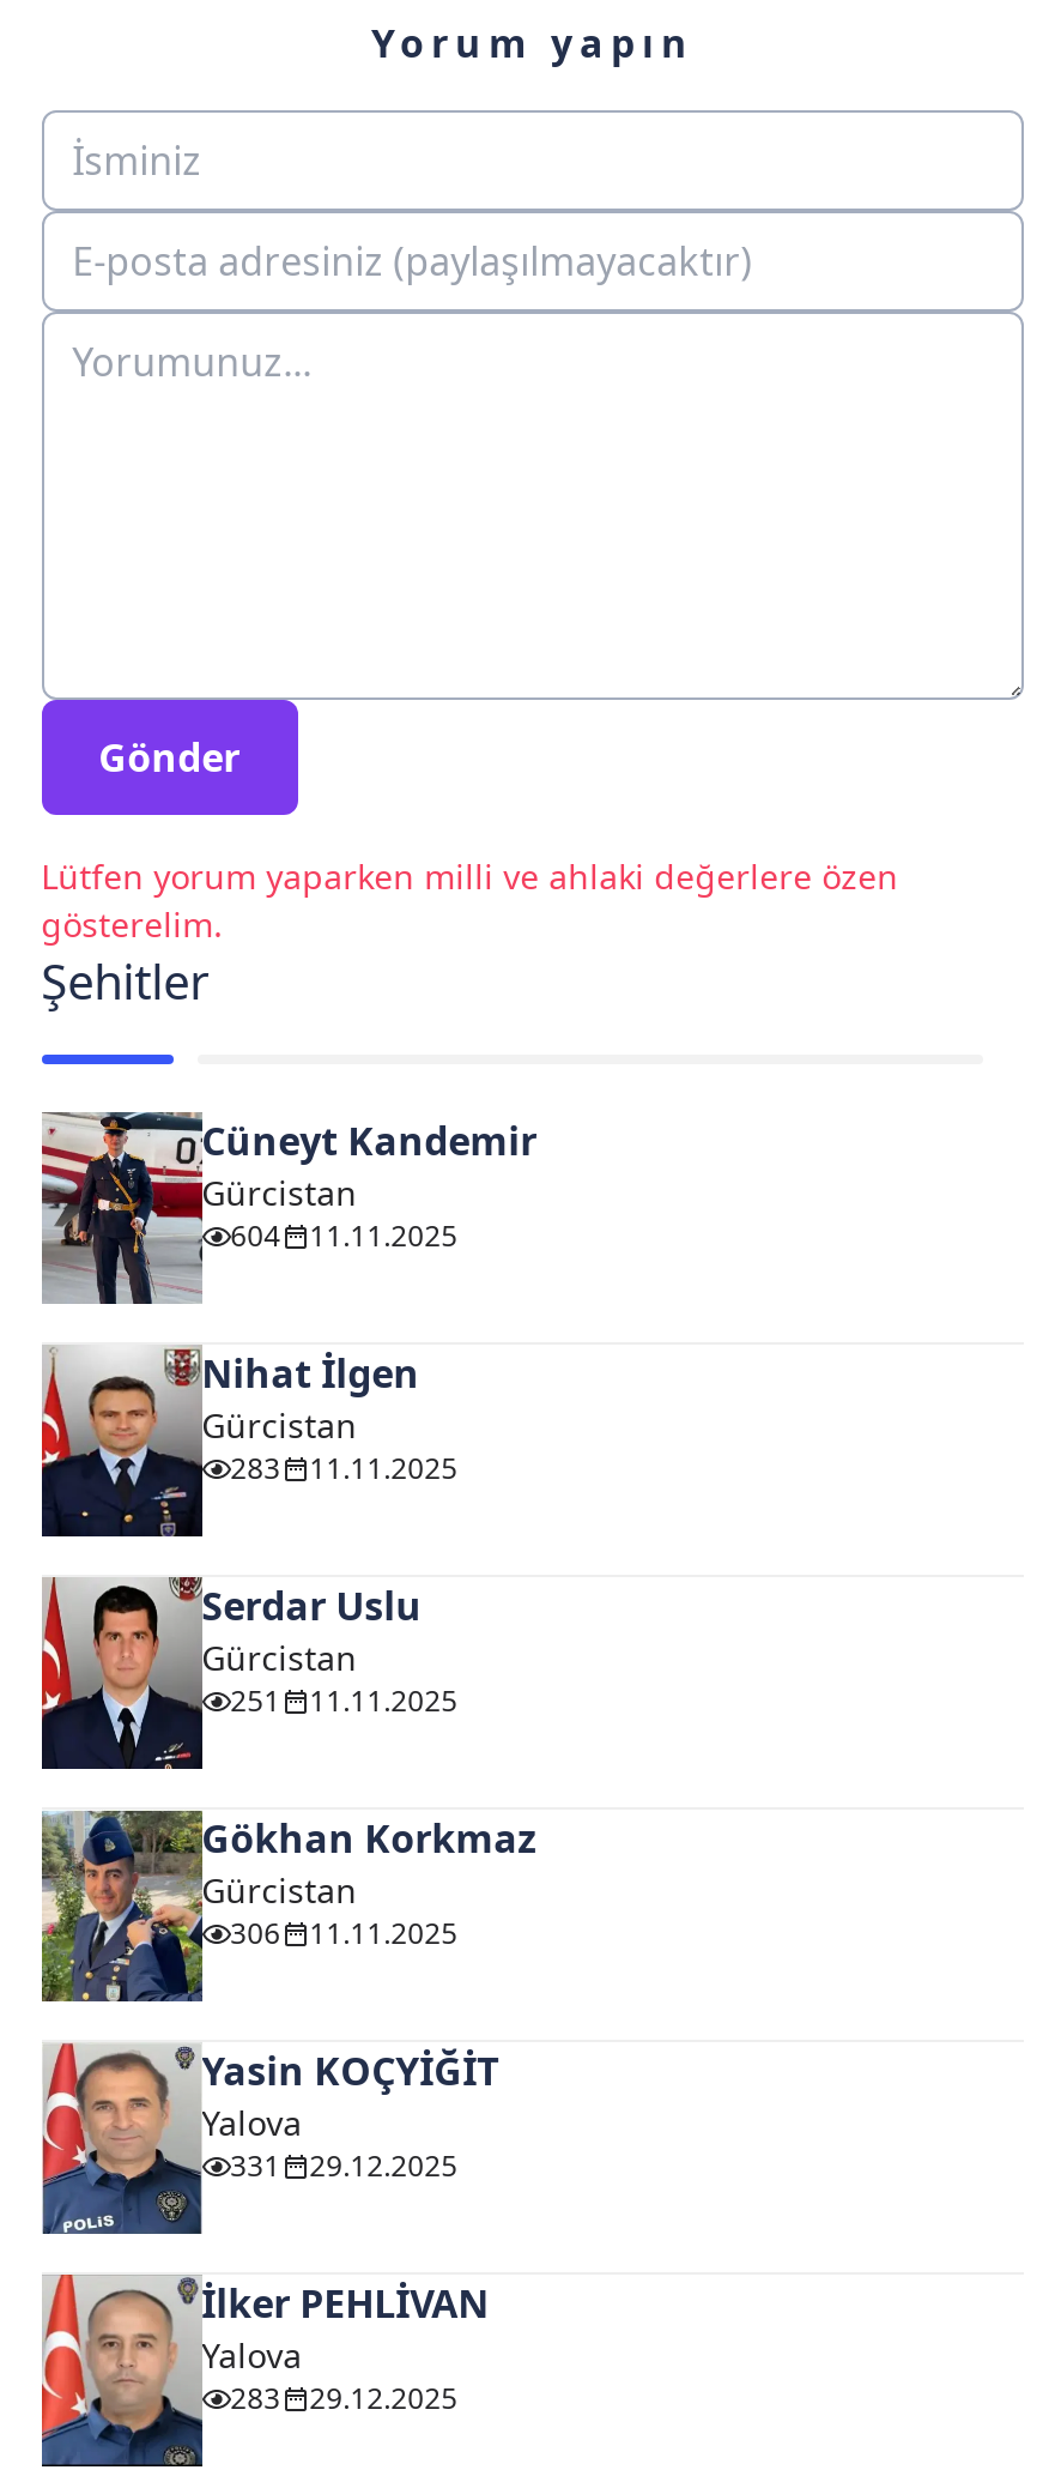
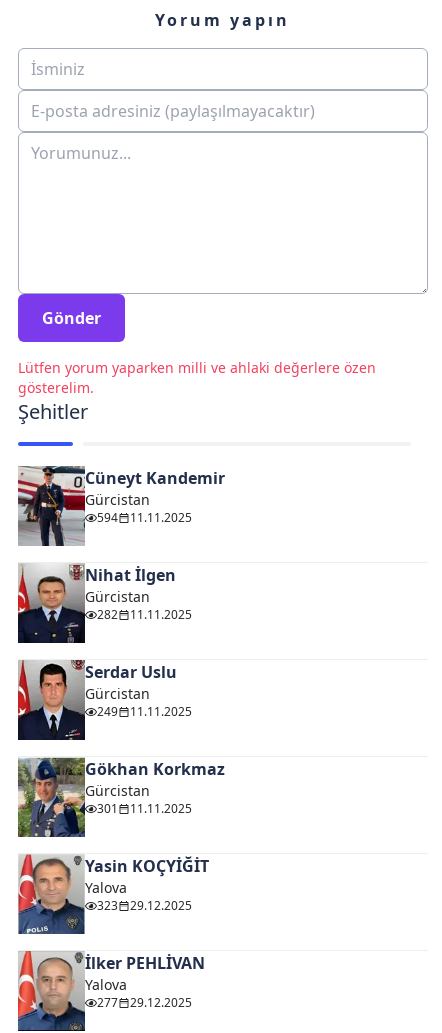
- 604 11.11.2025
+ 594 11.11.2025

- 283 11.11.2025
+ 282 11.11.2025

- 251 11.11.2025
+ 249 11.11.2025

- 306 11.11.2025
+ 301 11.11.2025

- 331 29.12.2025
+ 323 29.12.2025

- 283 29.12.2025
+ 277 29.12.2025
